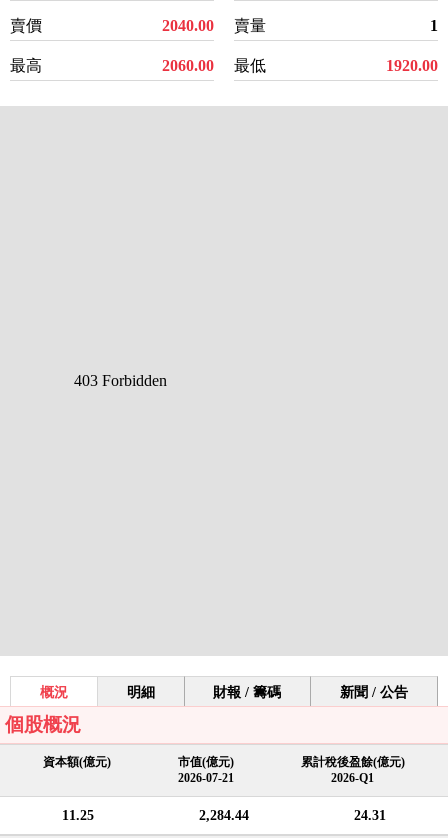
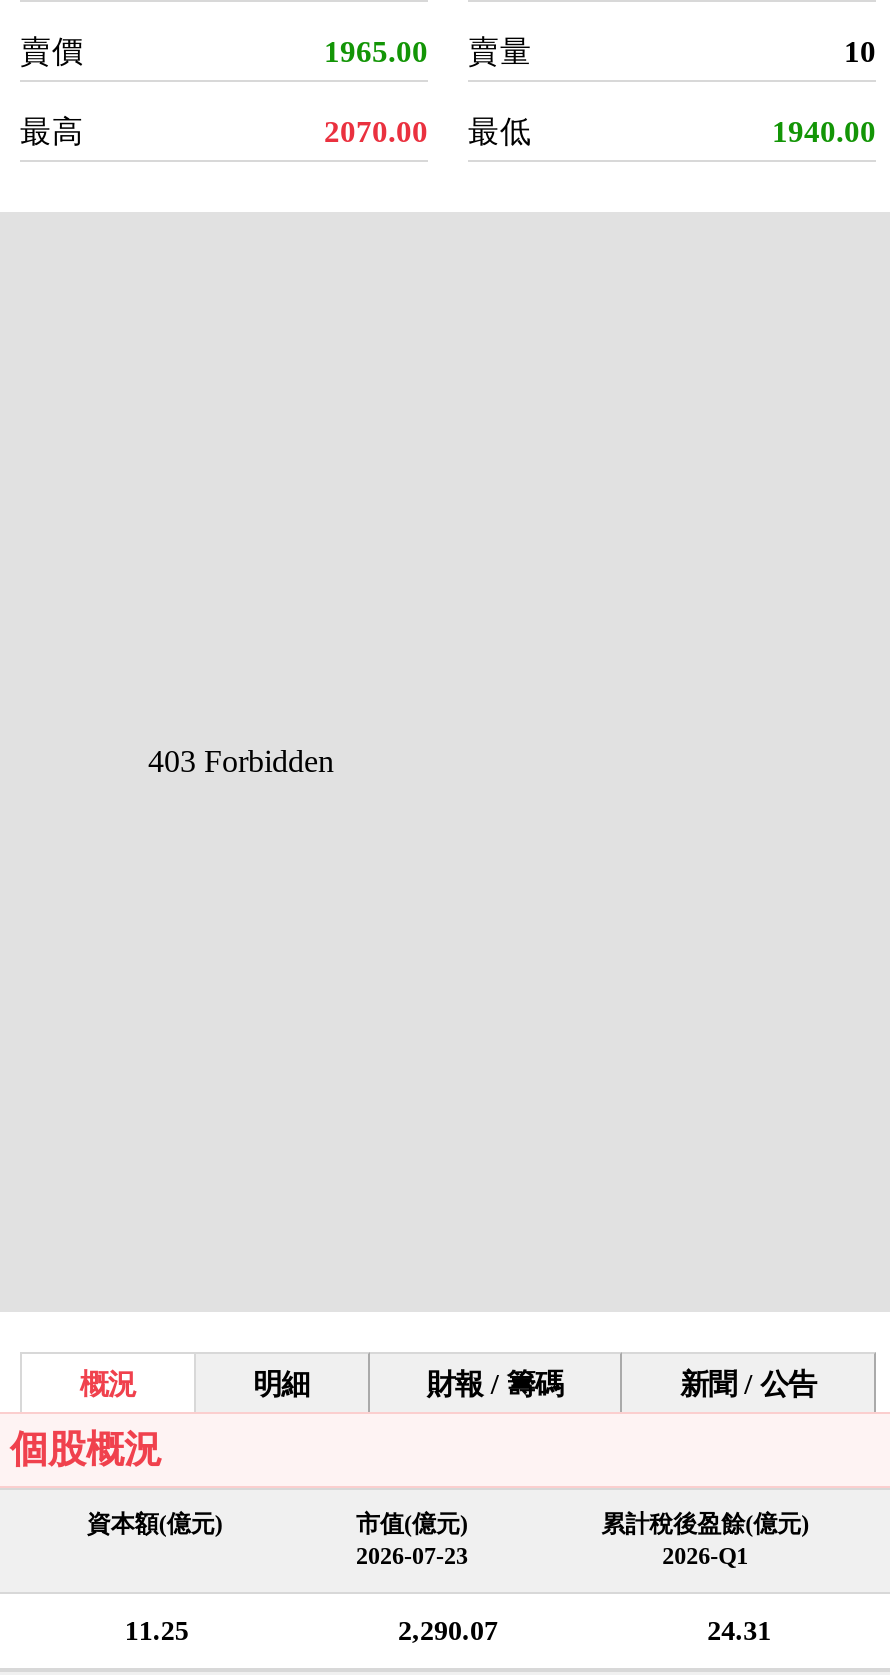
- 2040.00
+ 1965.00

- 1
+ 10

- 2060.00 最低
+ 2070.00 最低

- 1920.00
+ 1940.00

- 2026-07-21
+ 2026-07-23

- 2,284.44
+ 2,290.07
